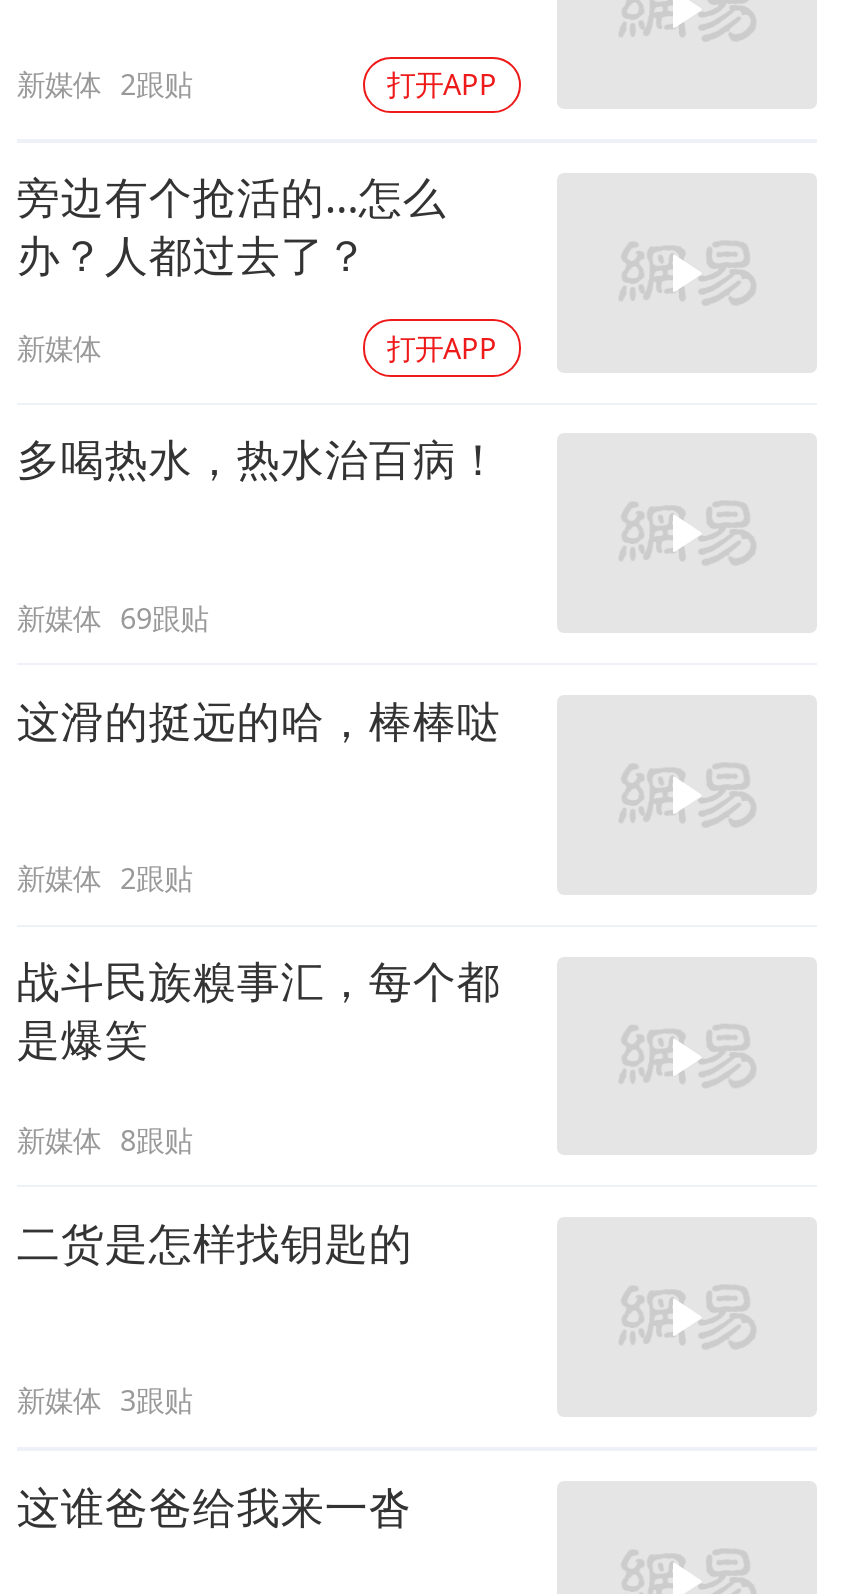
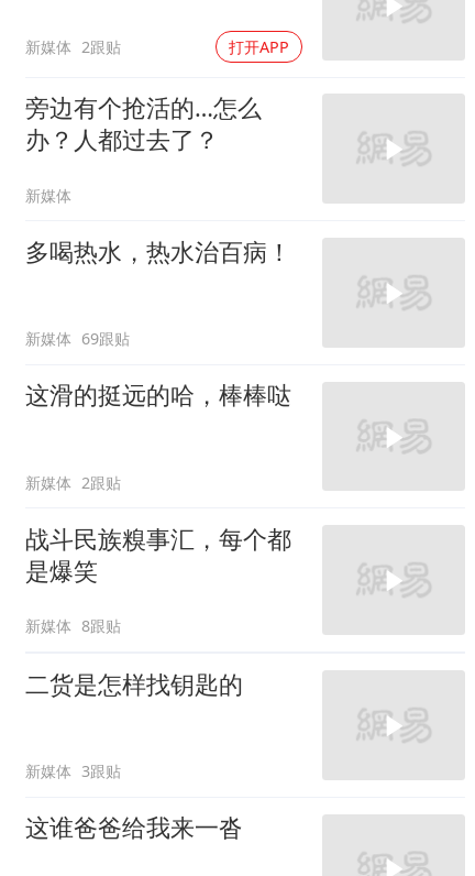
- 打开APP
